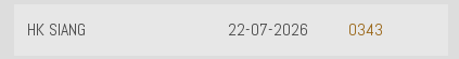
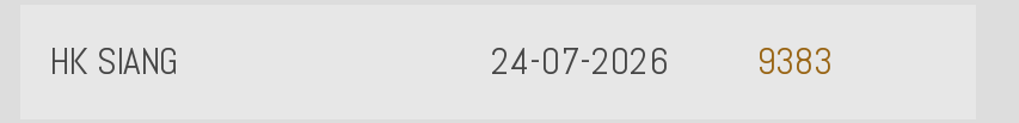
- 22-07-2026
+ 24-07-2026

- 0343
+ 9383
